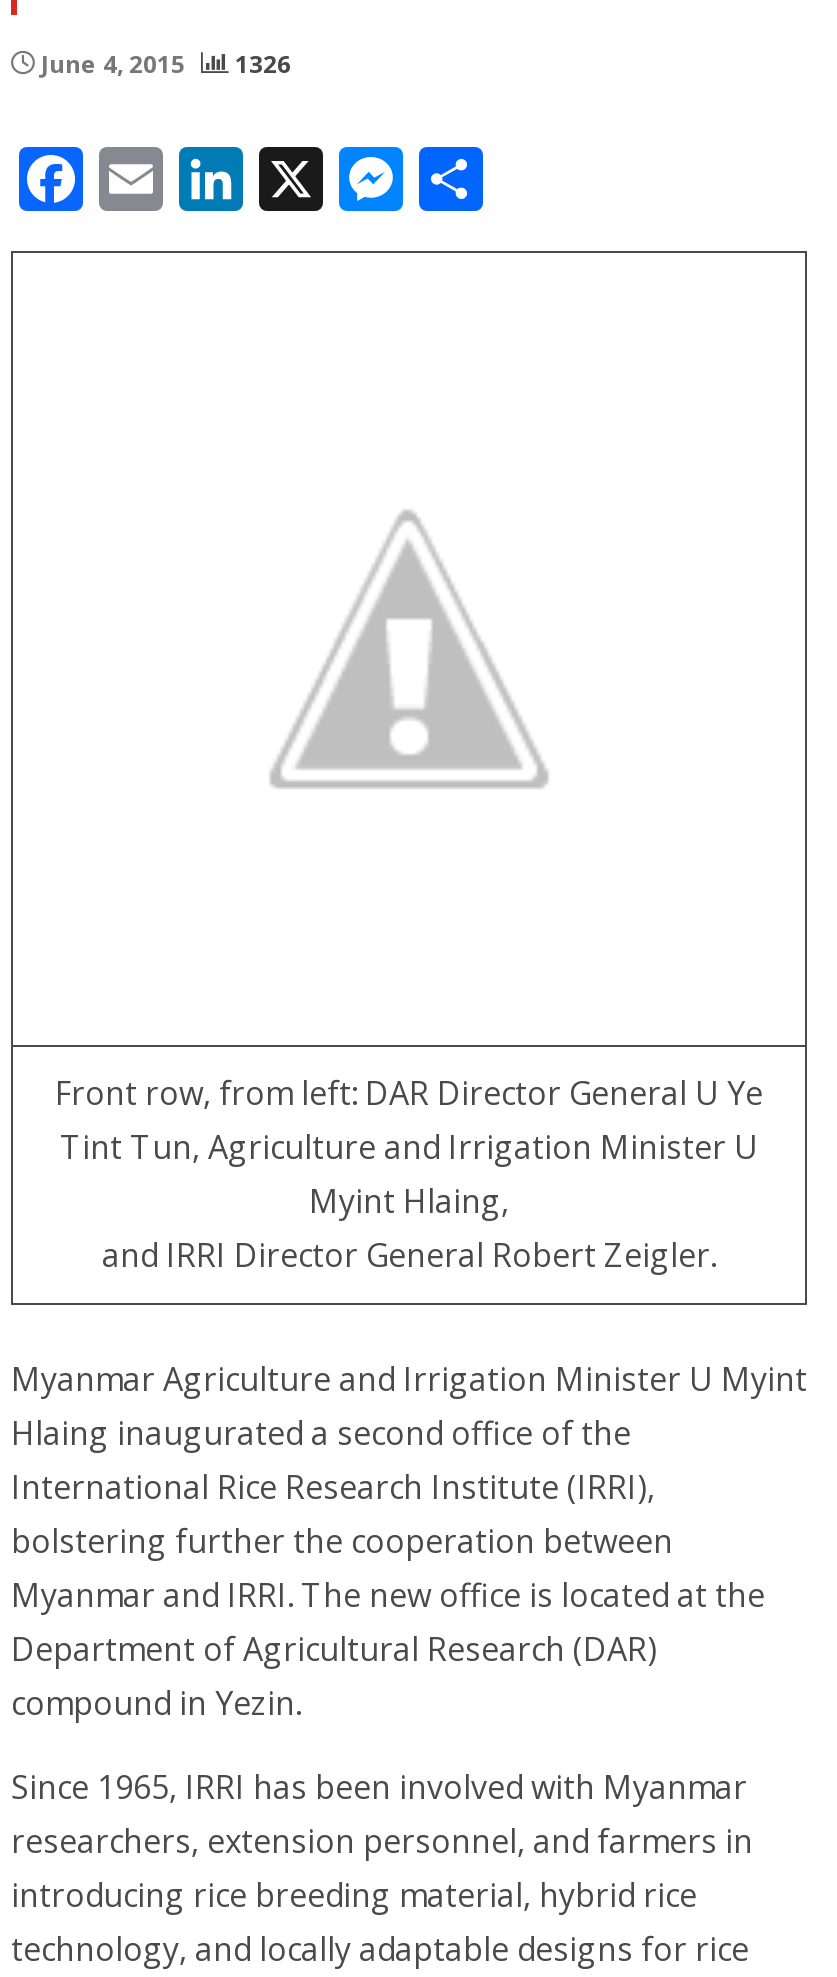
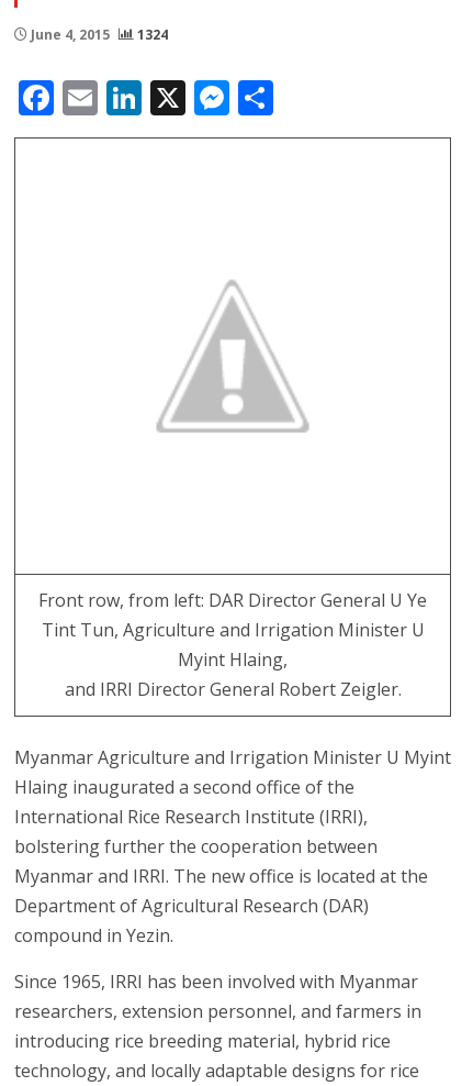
- June 4, 2015 1326
+ June 4, 2015 1324
